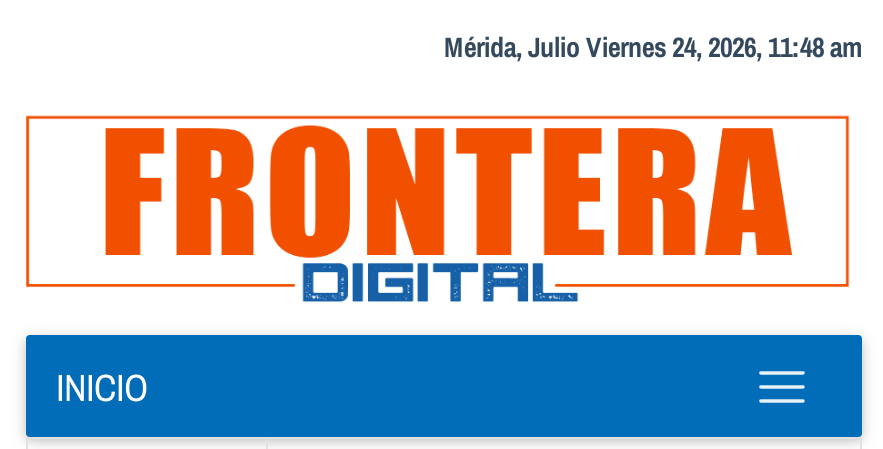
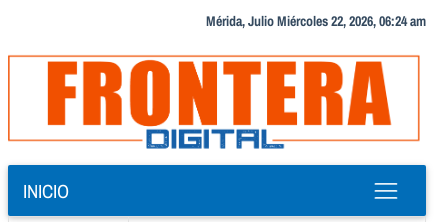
- Mérida, Julio Viernes 24, 2026, 11:48 am
+ Mérida, Julio Miércoles 22, 2026, 06:24 am
